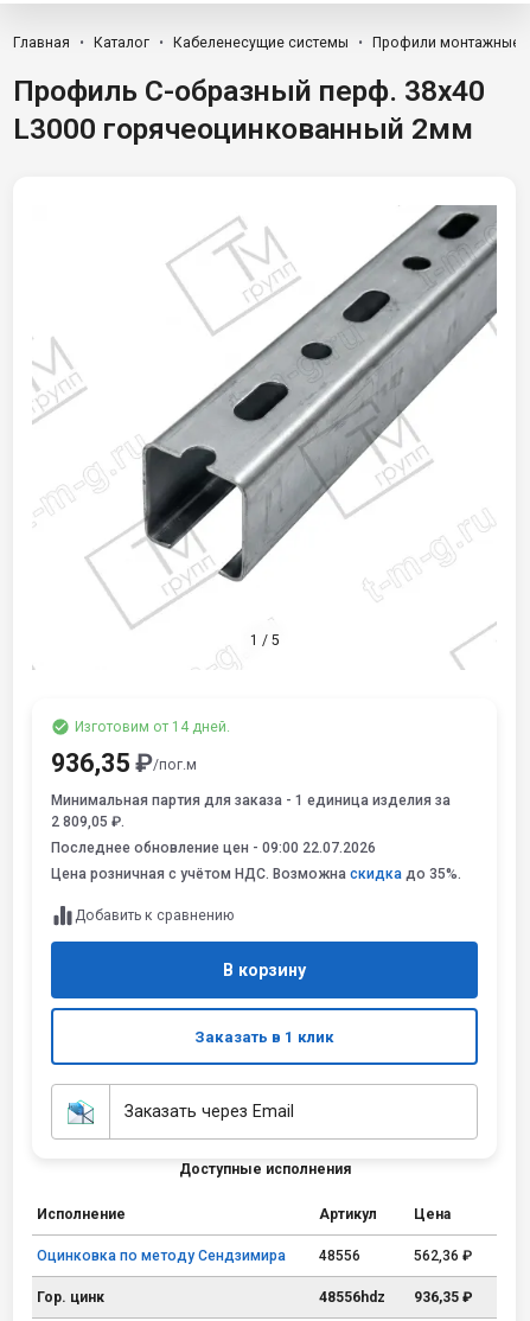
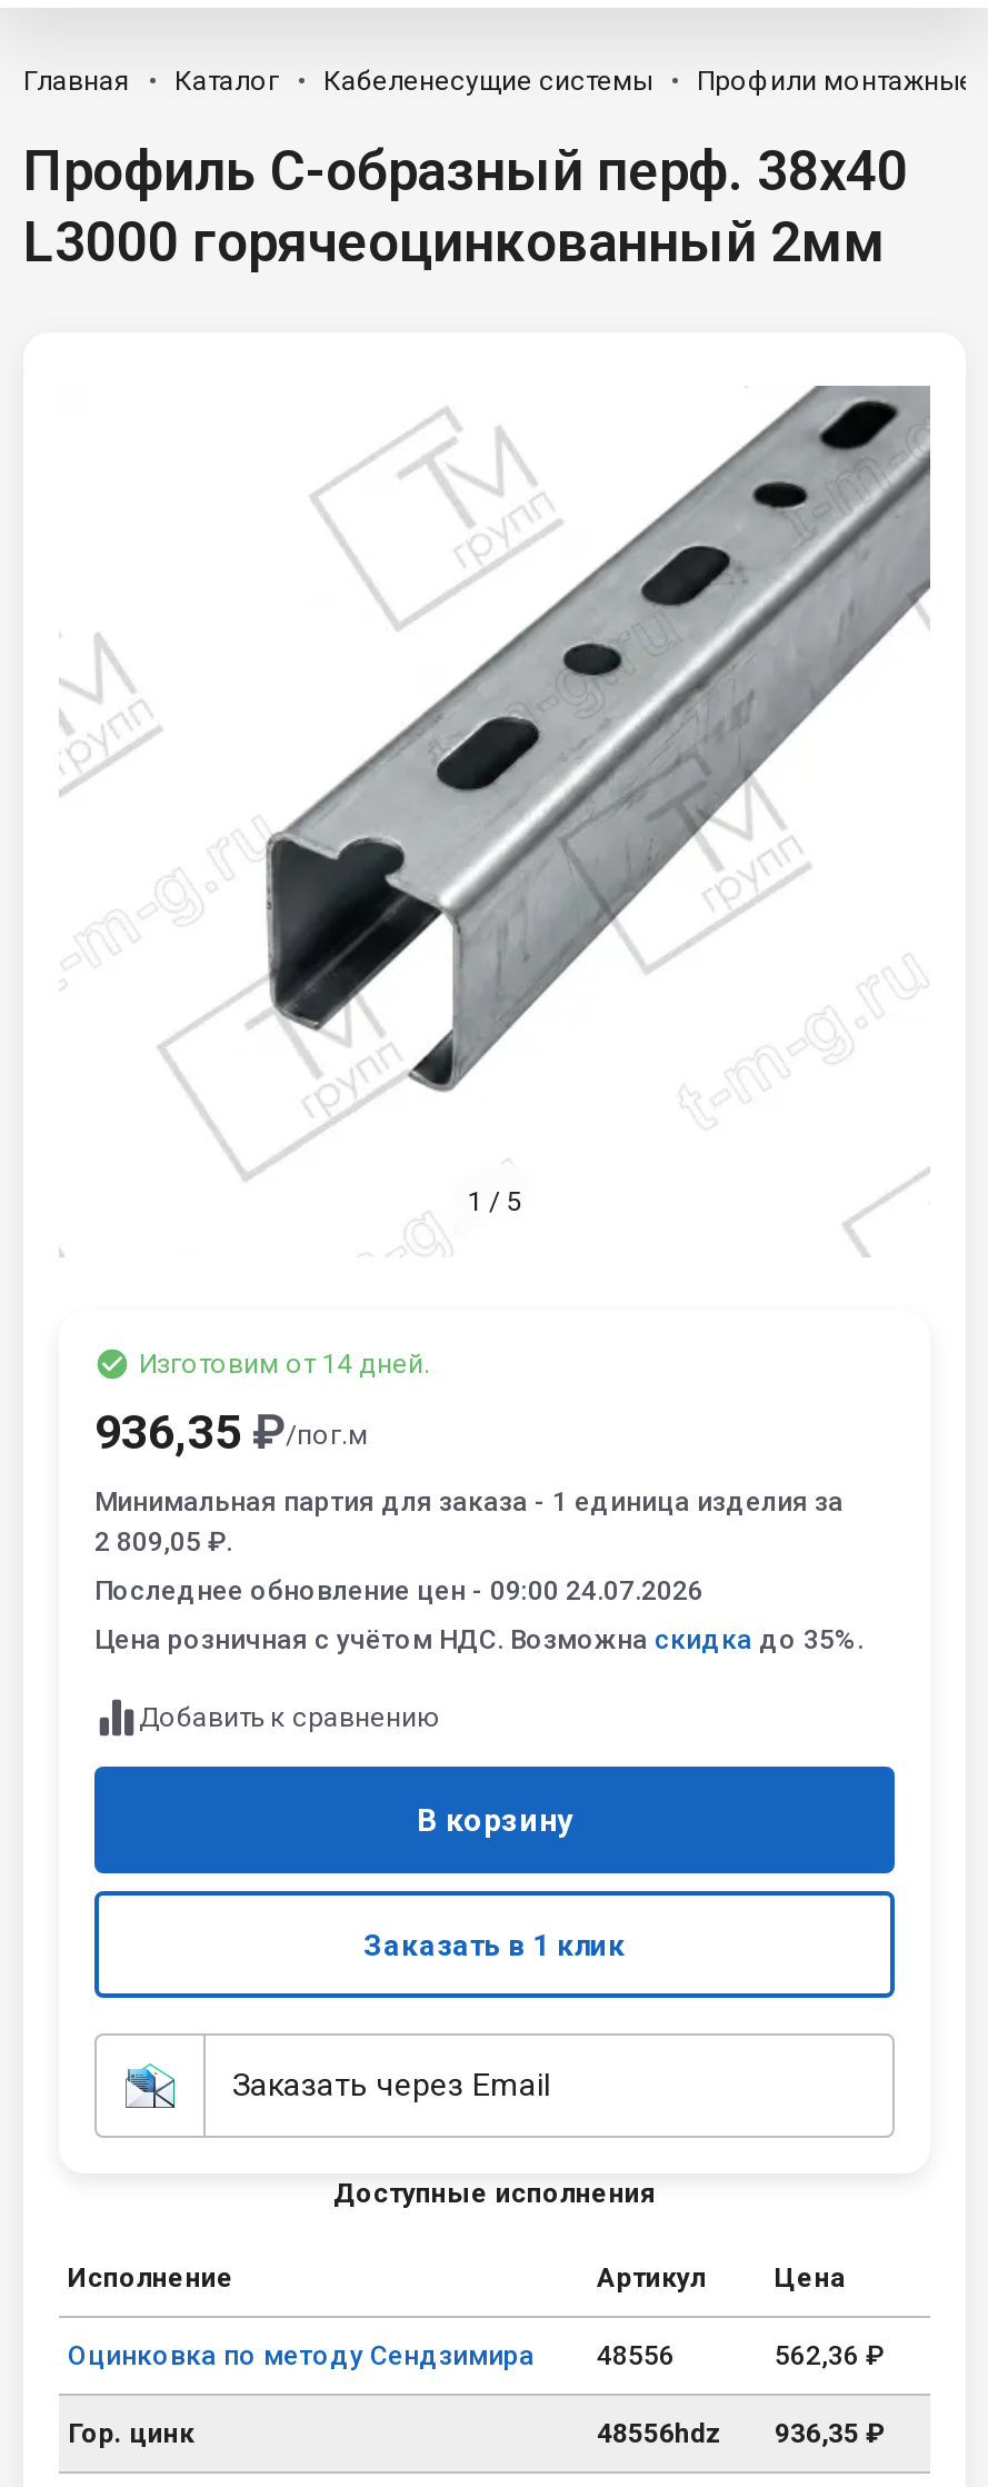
- Последнее обновление цен - 09:00 22.07.2026
+ Последнее обновление цен - 09:00 24.07.2026
